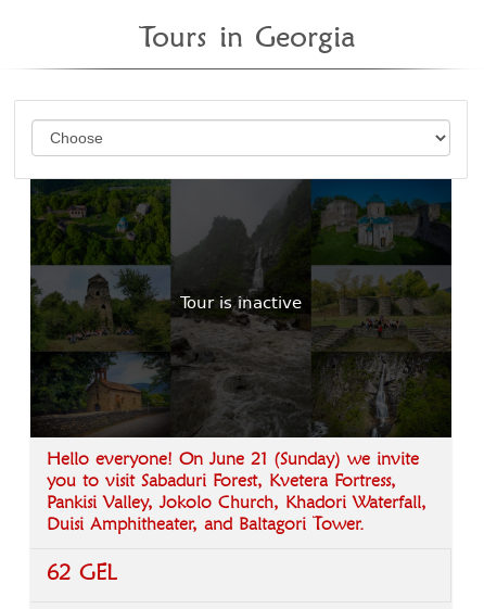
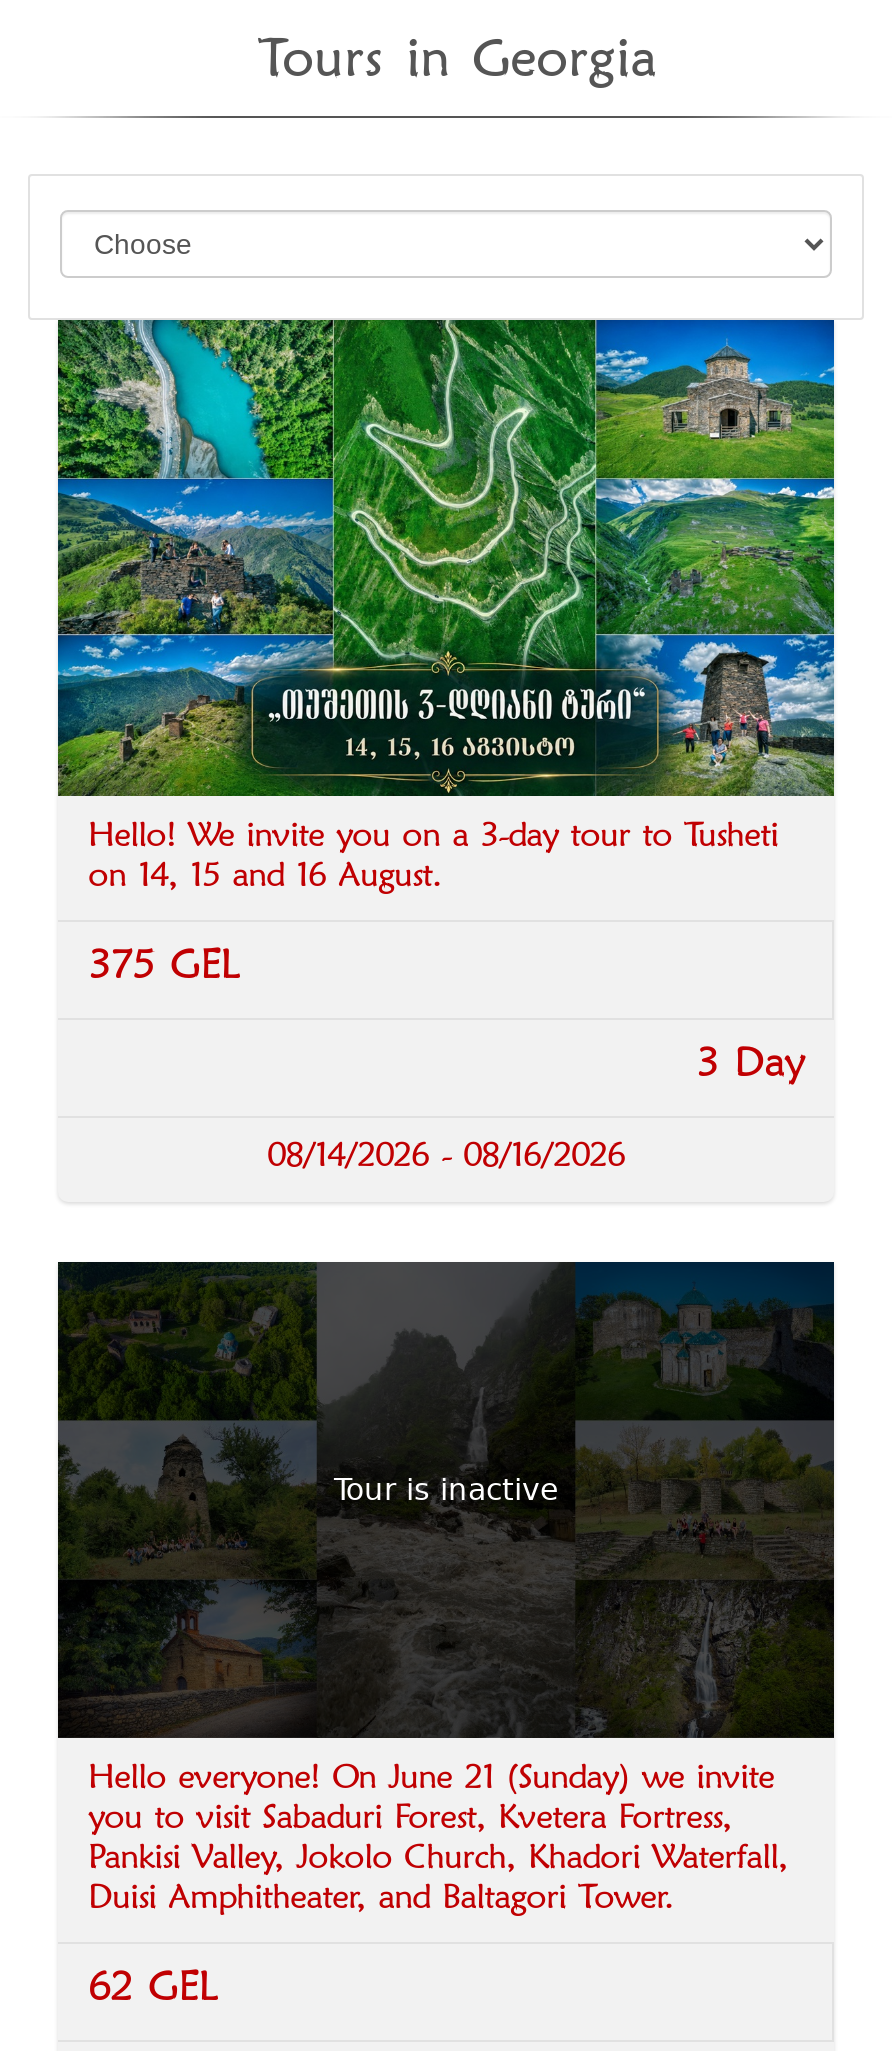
+ [image]
+ Hello! We invite you on a 3-day tour to Tusheti
+ on 14, 15 and 16 August.
+ 375 GEL
+ 3 Day
+ 08/14/2026 - 08/16/2026
